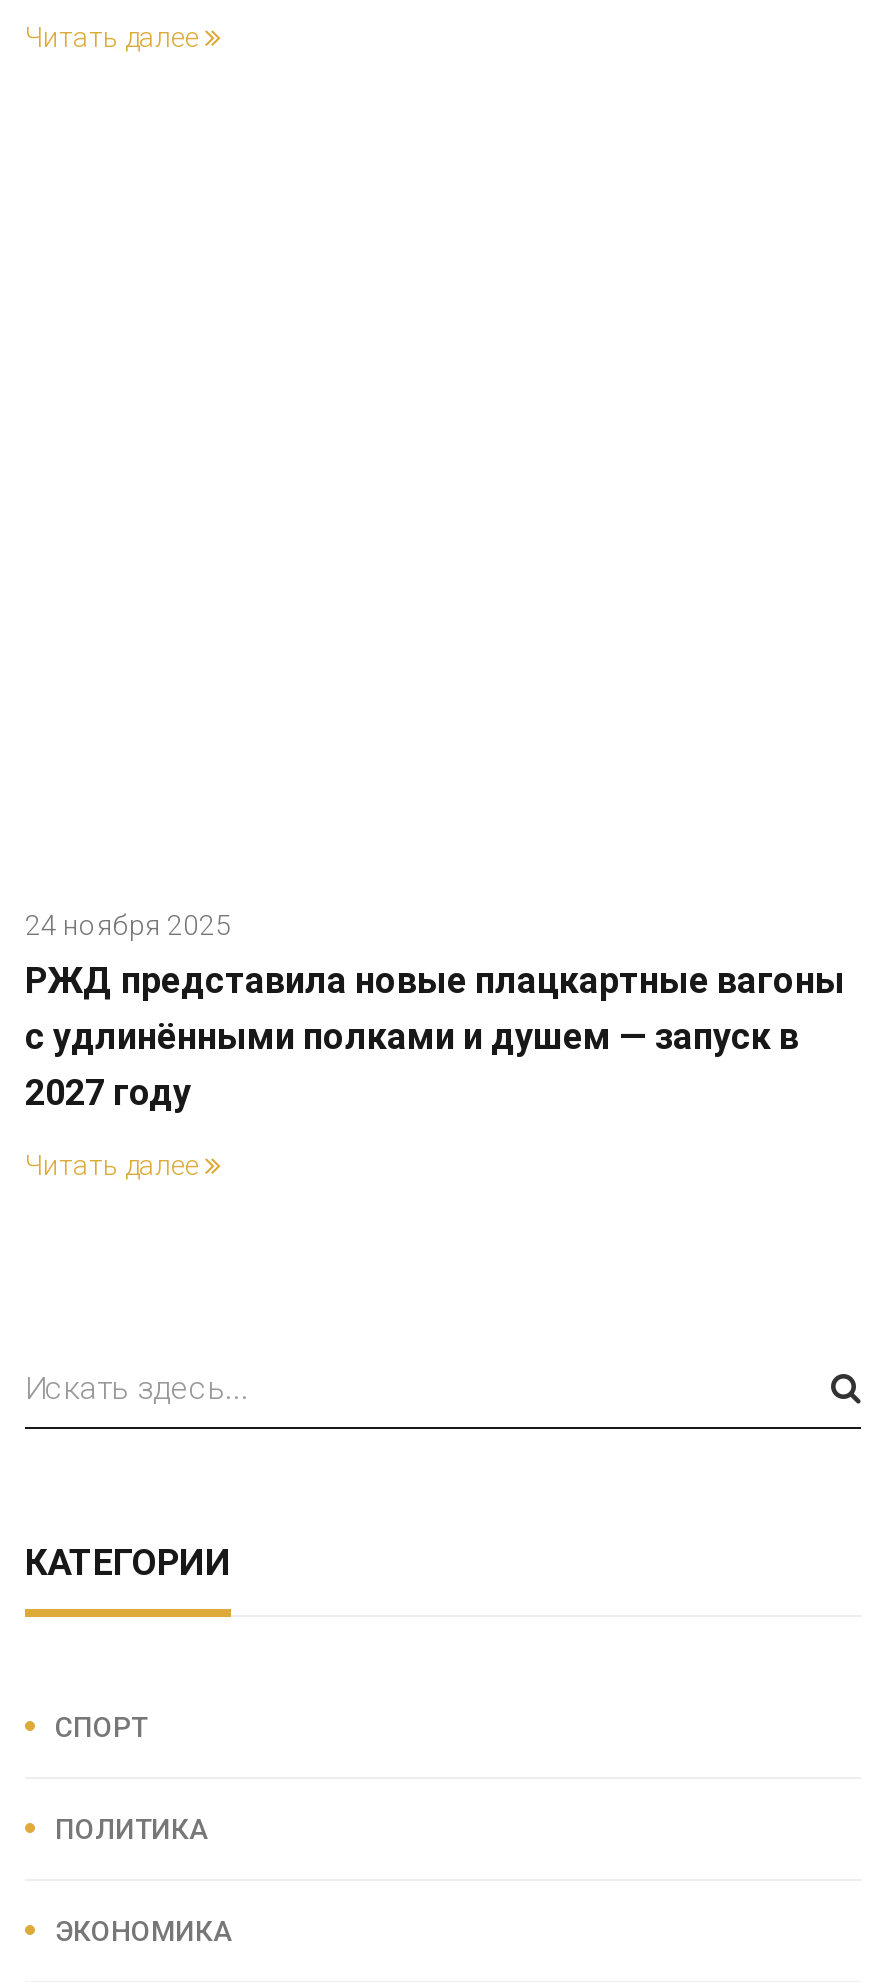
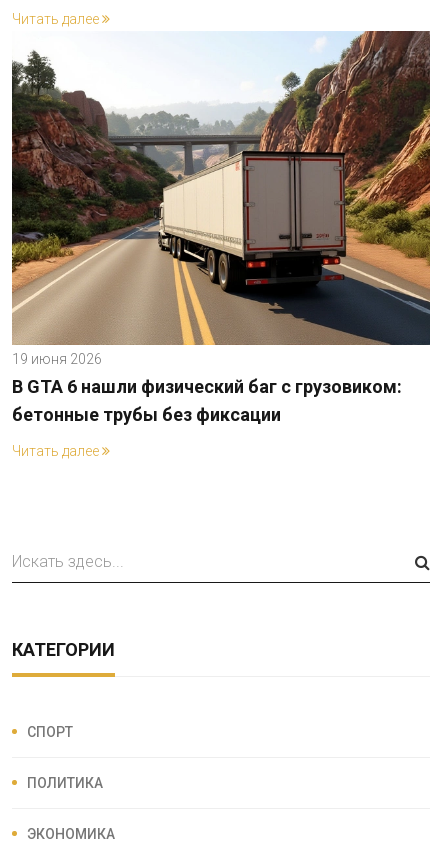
+ [image]

- 24 ноября 2025
- РЖД представила новые плацкартные вагоны
- с удлинёнными полками и душем — запуск в
- 2027 году
+ 19 июня 2026
+ В GTA 6 нашли физический баг с грузовиком:
+ бетонные трубы без фиксации
